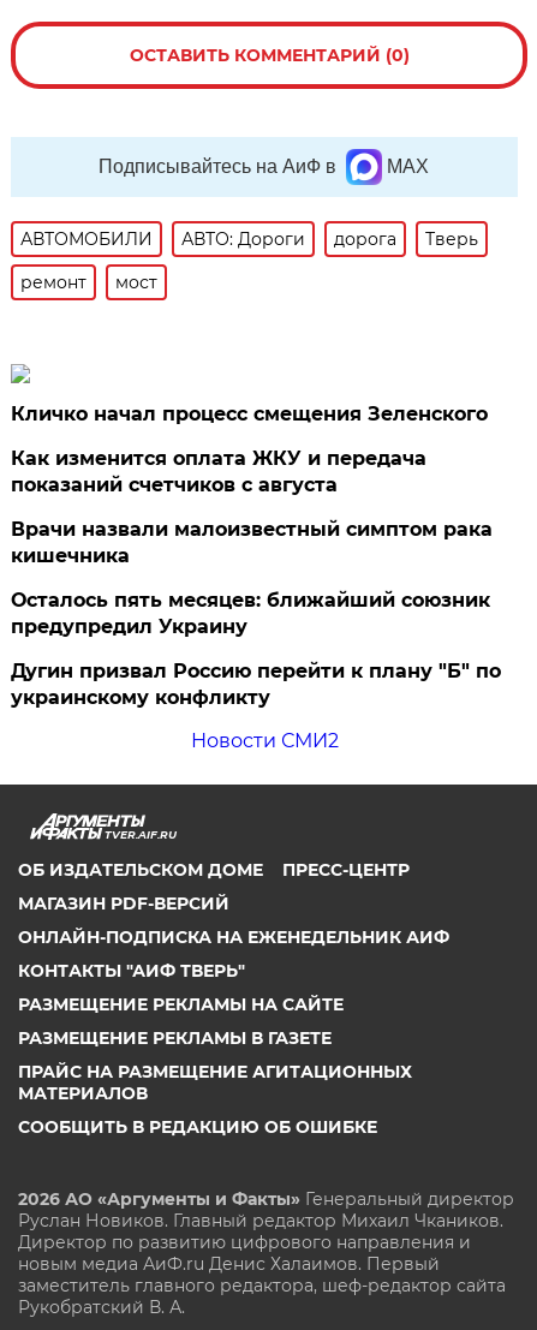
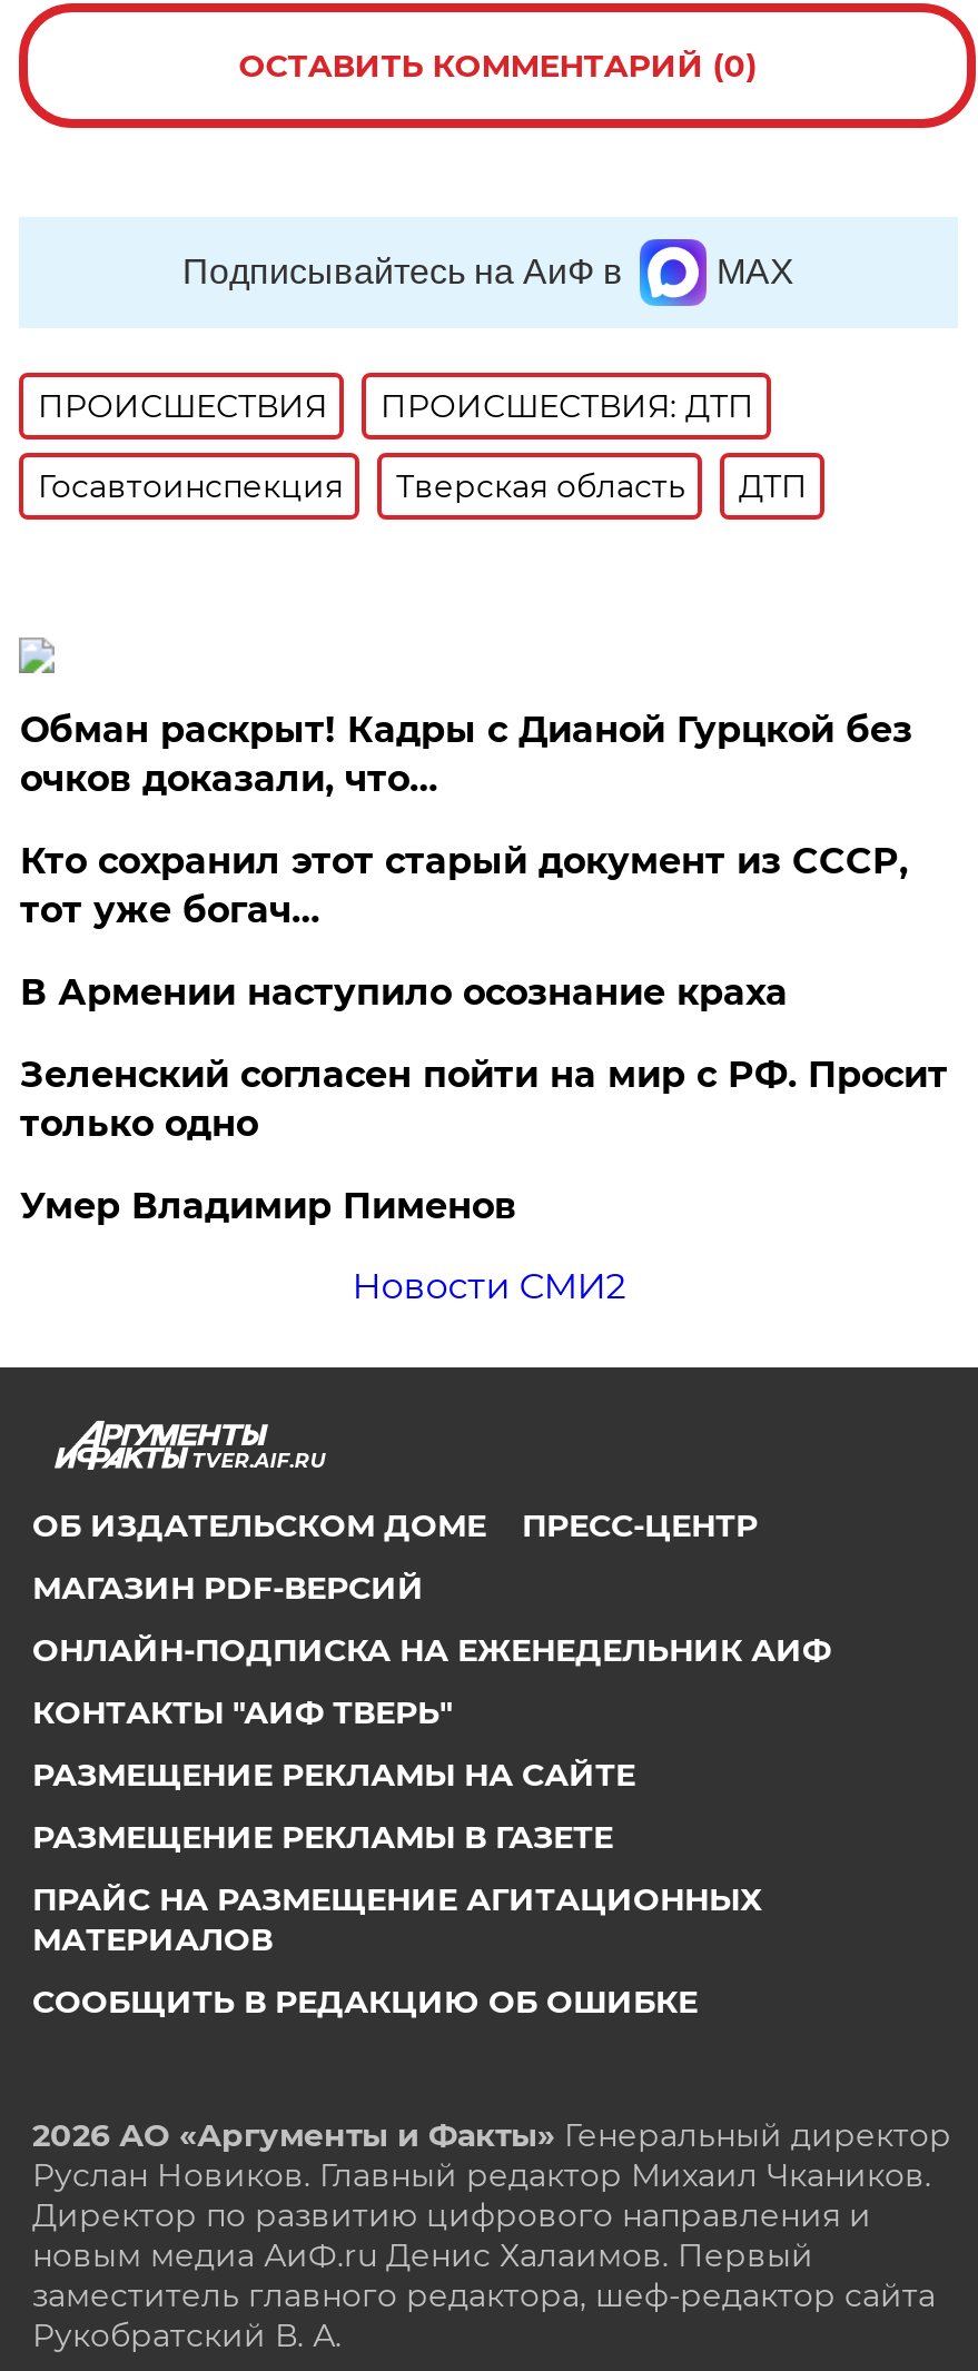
- АВТОМОБИЛИ
- АВТО: Дороги
- дорога
- Тверь
+ ПРОИСШЕСТВИЯ
+ ПРОИСШЕСТВИЯ: ДТП

- ремонт
- мост
+ Госавтоинспекция
+ Тверская область
+ ДТП

- Кличко начал процесс смещения Зеленского
+ Обман раскрыт! Кадры с Дианой Гурцкой без
+ очков доказали, что…

- Как изменится оплата ЖКУ и передача
- показаний счетчиков с августа
+ Кто сохранил этот старый документ из СССР,
+ тот уже богач…

- Врачи назвали малоизвестный симптом рака
- кишечника
+ В Армении наступило осознание краха

- Осталось пять месяцев: ближайший союзник
- предупредил Украину
+ Зеленский согласен пойти на мир с РФ. Просит
+ только одно

- Дугин призвал Россию перейти к плану "Б" по
- украинскому конфликту
+ Умер Владимир Пименов
